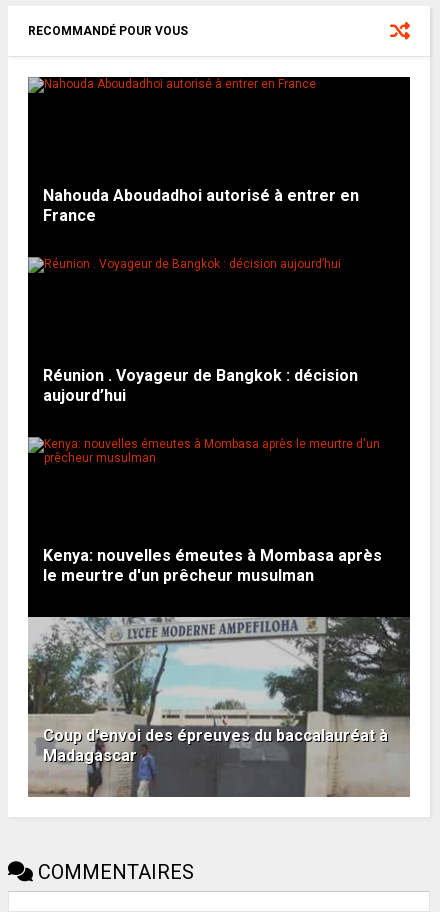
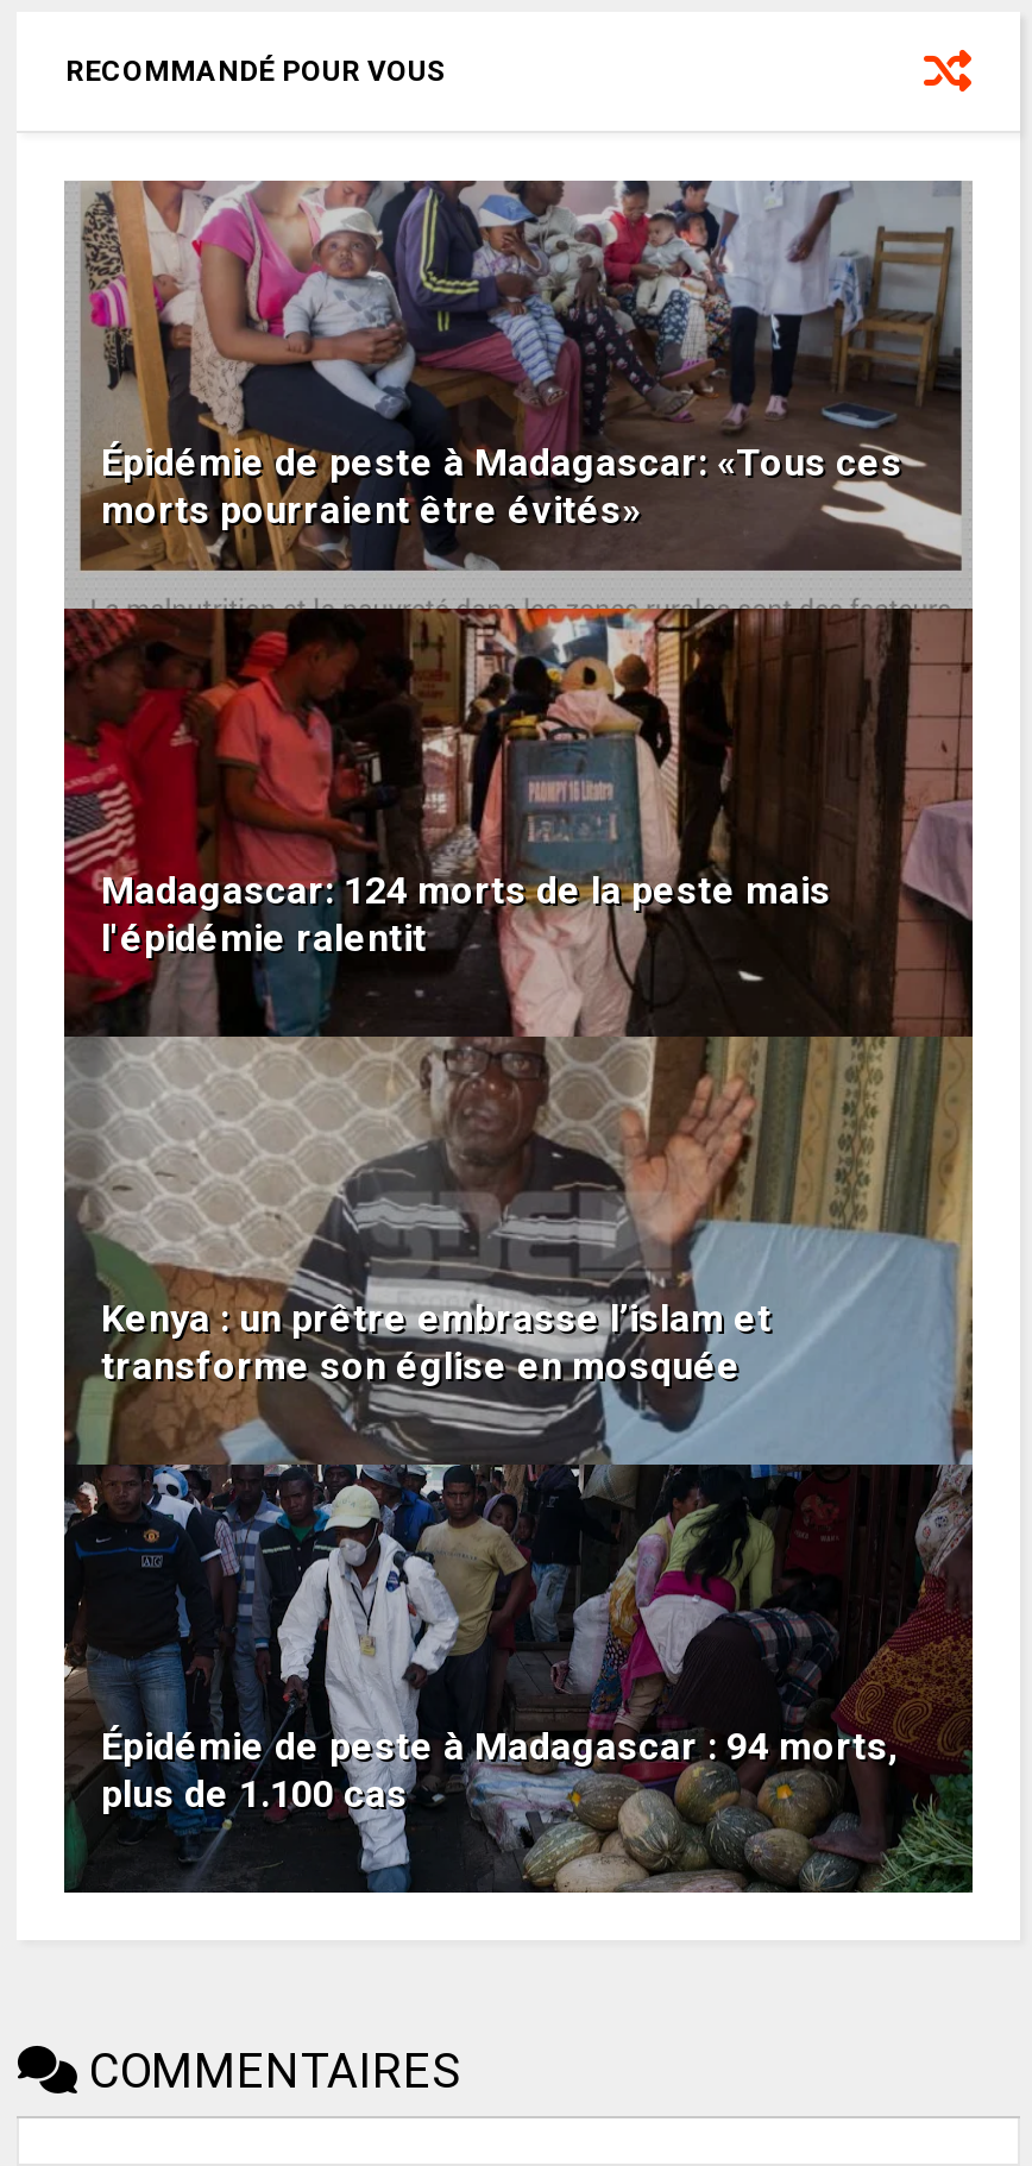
- [image]
- Nahouda Aboudadhoi autorisé à entrer en
- France
+ [image]
+ Épidémie de peste à Madagascar: «Tous ces
+ morts pourraient être évités»

- Réunion . Voyageur de Bangkok : décision
- aujourd’hui
+ Madagascar: 124 morts de la peste mais
+ l'épidémie ralentit

- Kenya: nouvelles émeutes à Mombasa après
- le meurtre d'un prêcheur musulman
+ Kenya : un prêtre embrasse l’islam et
+ transforme son église en mosquée

- Coup d'envoi des épreuves du baccalauréat à
- Madagascar
+ Épidémie de peste à Madagascar : 94 morts,
+ plus de 1.100 cas
